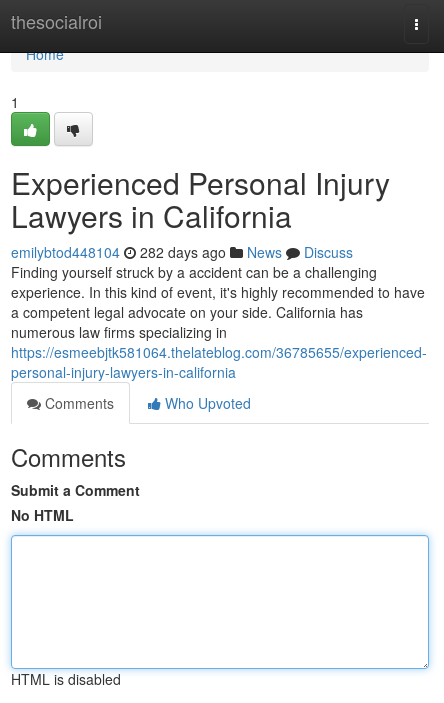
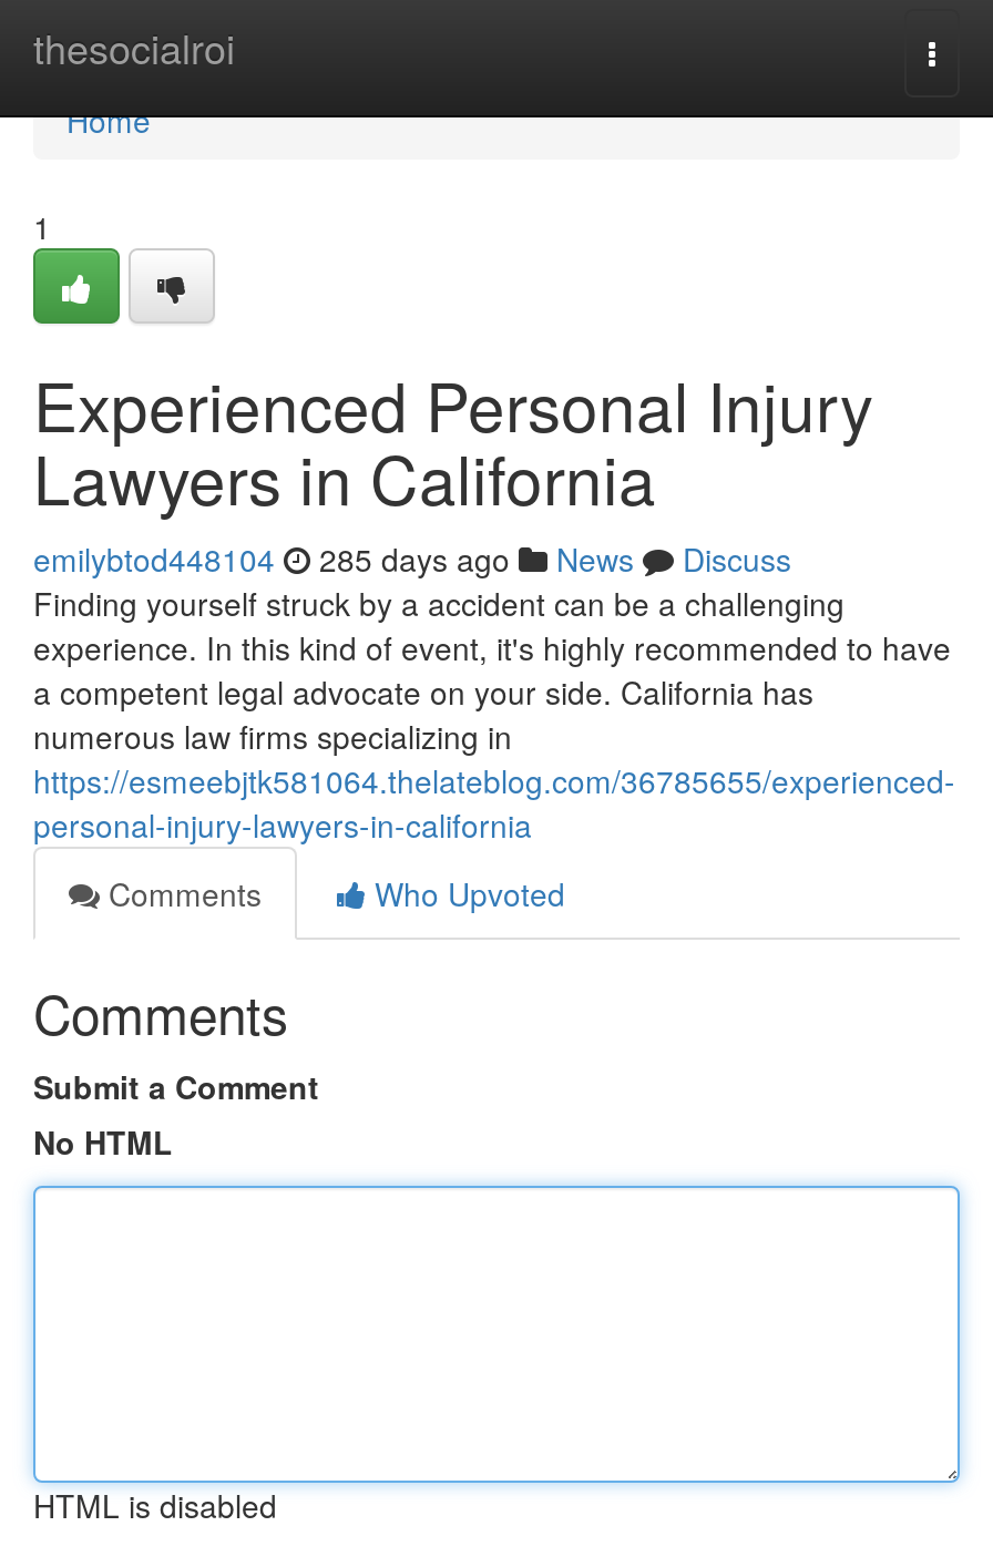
- emilybtod448104 282 days ago News Discuss
+ emilybtod448104 285 days ago News Discuss
